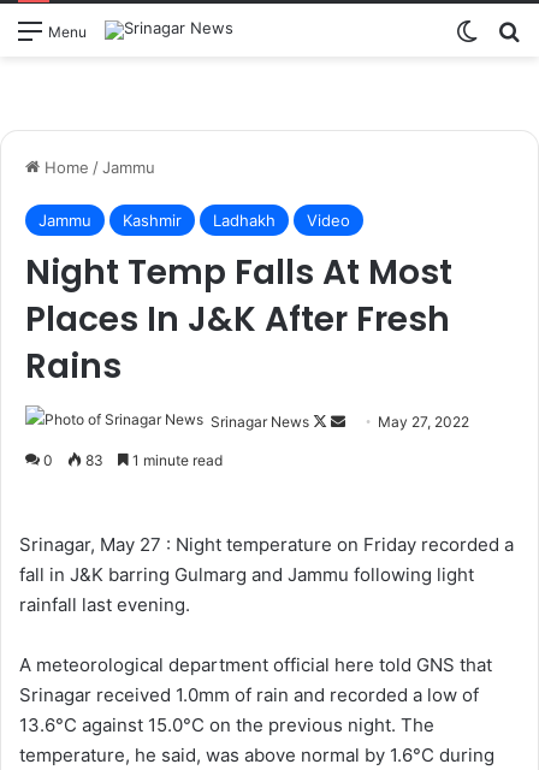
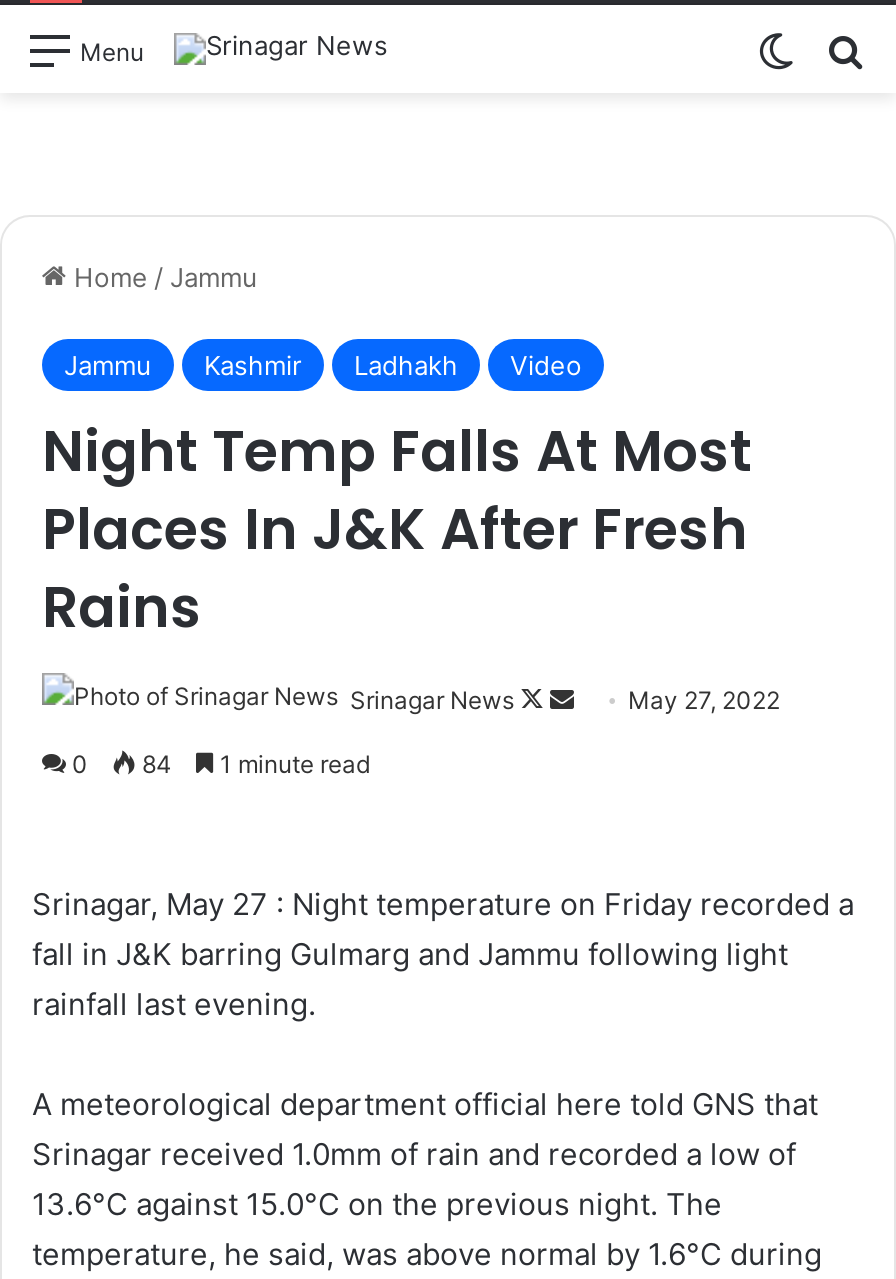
- 0 83 1 minute read
+ 0 84 1 minute read
